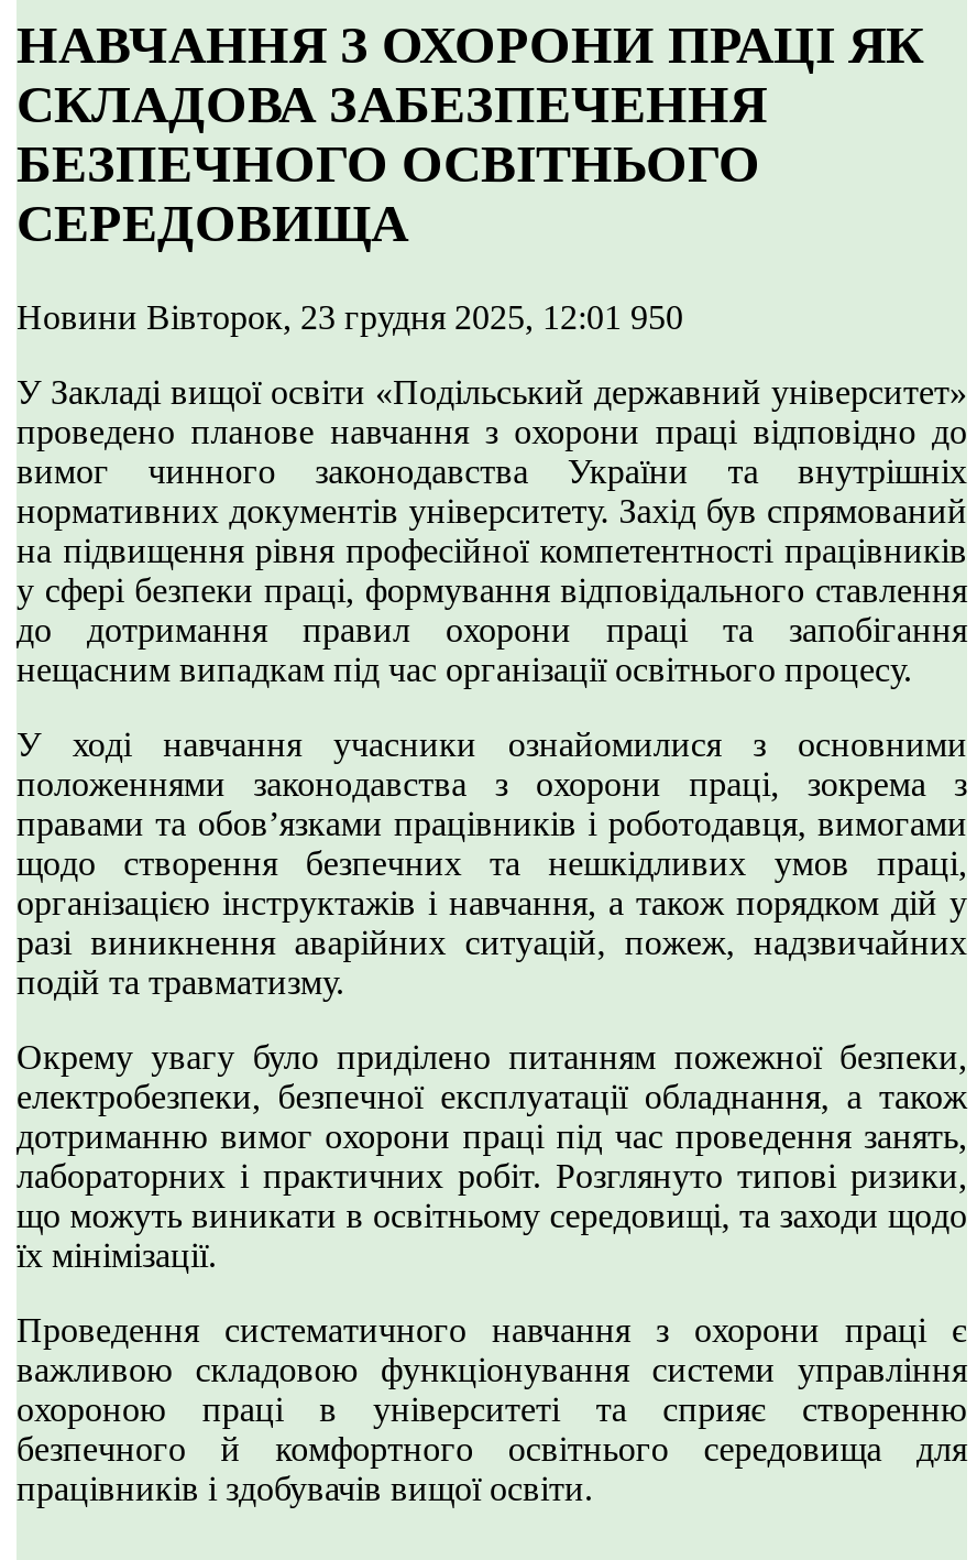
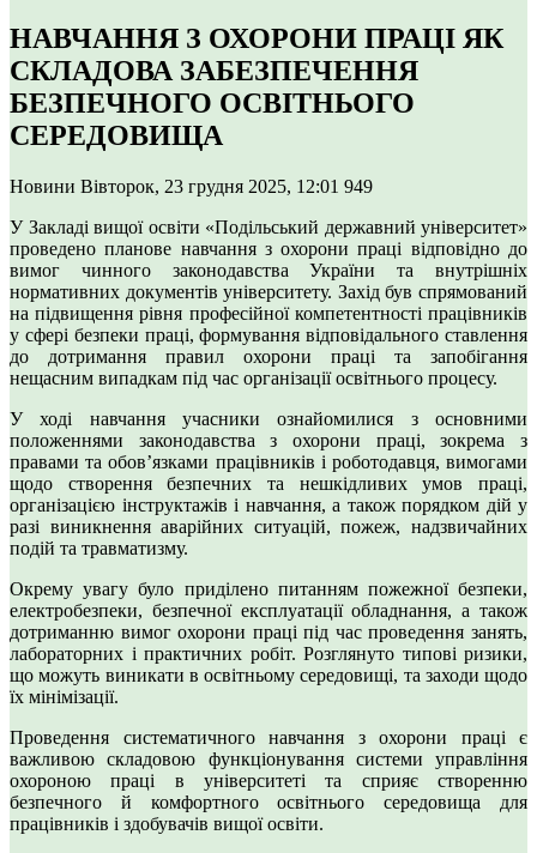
- Новини Вівторок, 23 грудня 2025, 12:01 950
+ Новини Вівторок, 23 грудня 2025, 12:01 949
